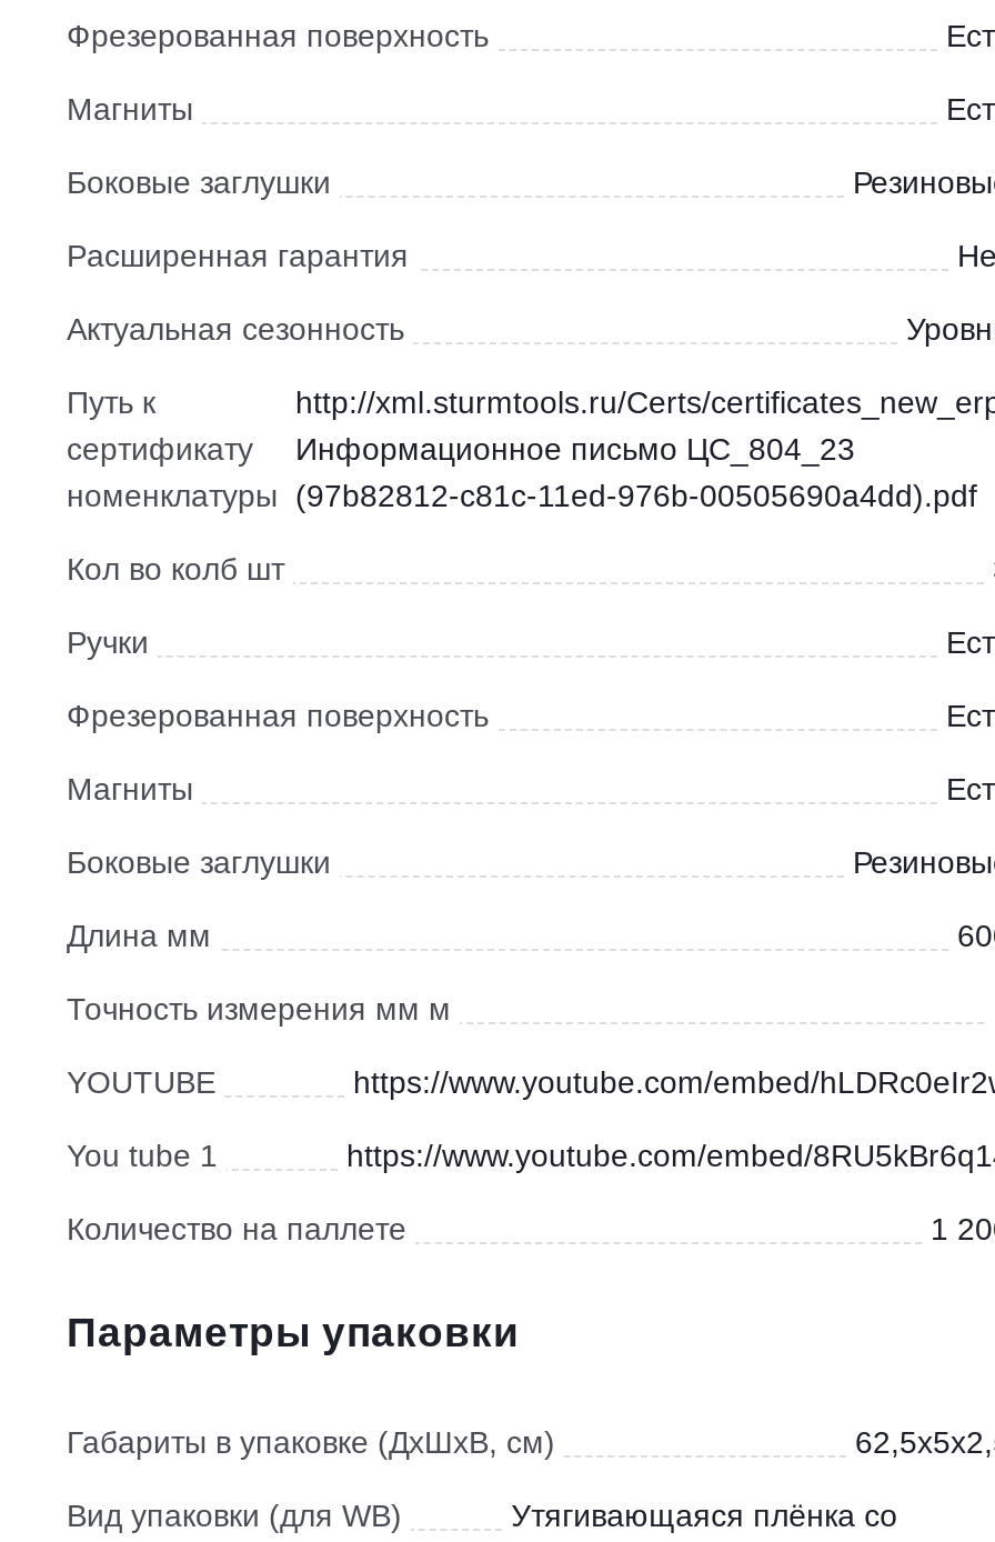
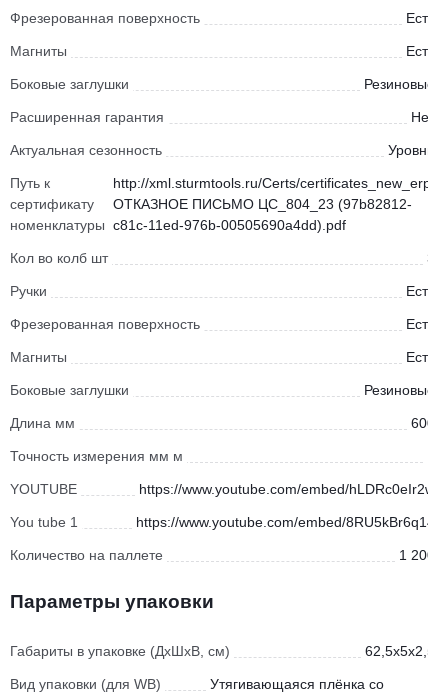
- Информационное письмо ЦС_804_23
- (97b82812-c81c-11ed-976b-00505690a4dd).pdf
+ ОТКАЗНОЕ ПИСЬМО ЦС_804_23 (97b82812-
+ c81c-11ed-976b-00505690a4dd).pdf
